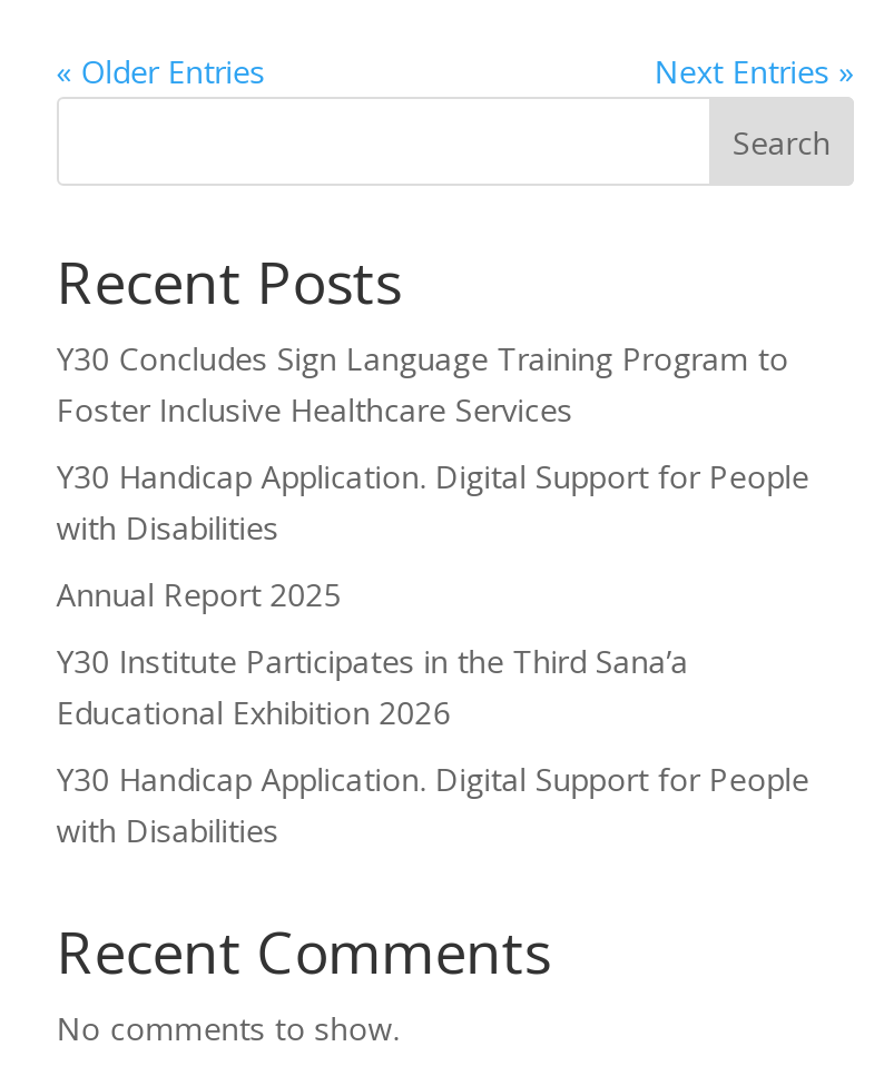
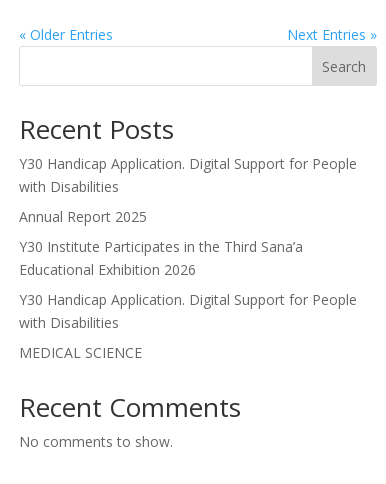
- Y30 Concludes Sign Language Training Program to
- Foster Inclusive Healthcare Services

moved up: Y30 Handicap Application. Digital Support for People | with Disabilities | Annual Report 2025 | Y30 Institute Participates in the Third Sana’a | Educational Exhibition 2026 | Y30 Handicap Application. Digital Support for People | with Disabilities

+ MEDICAL SCIENCE
